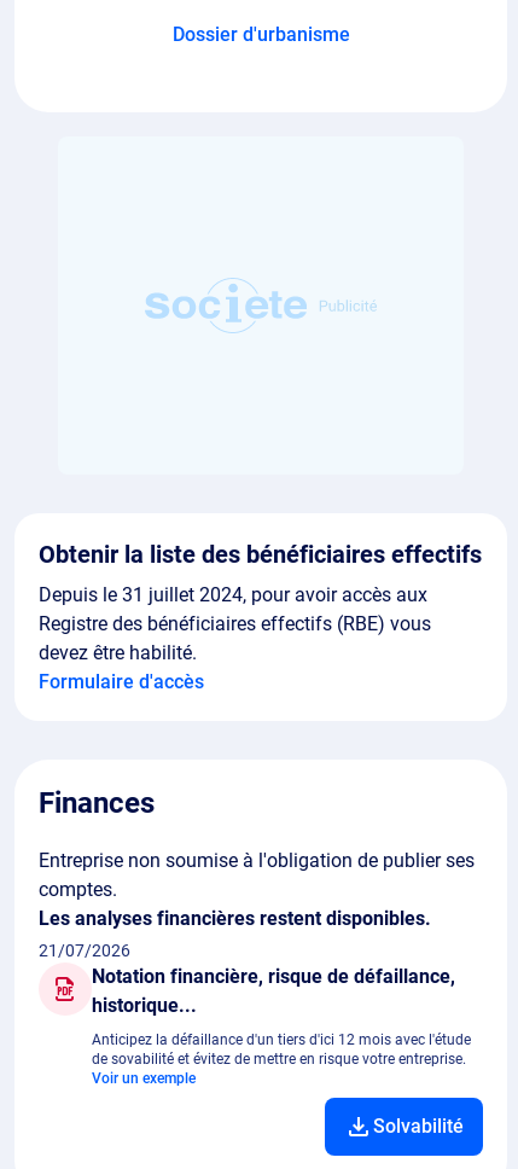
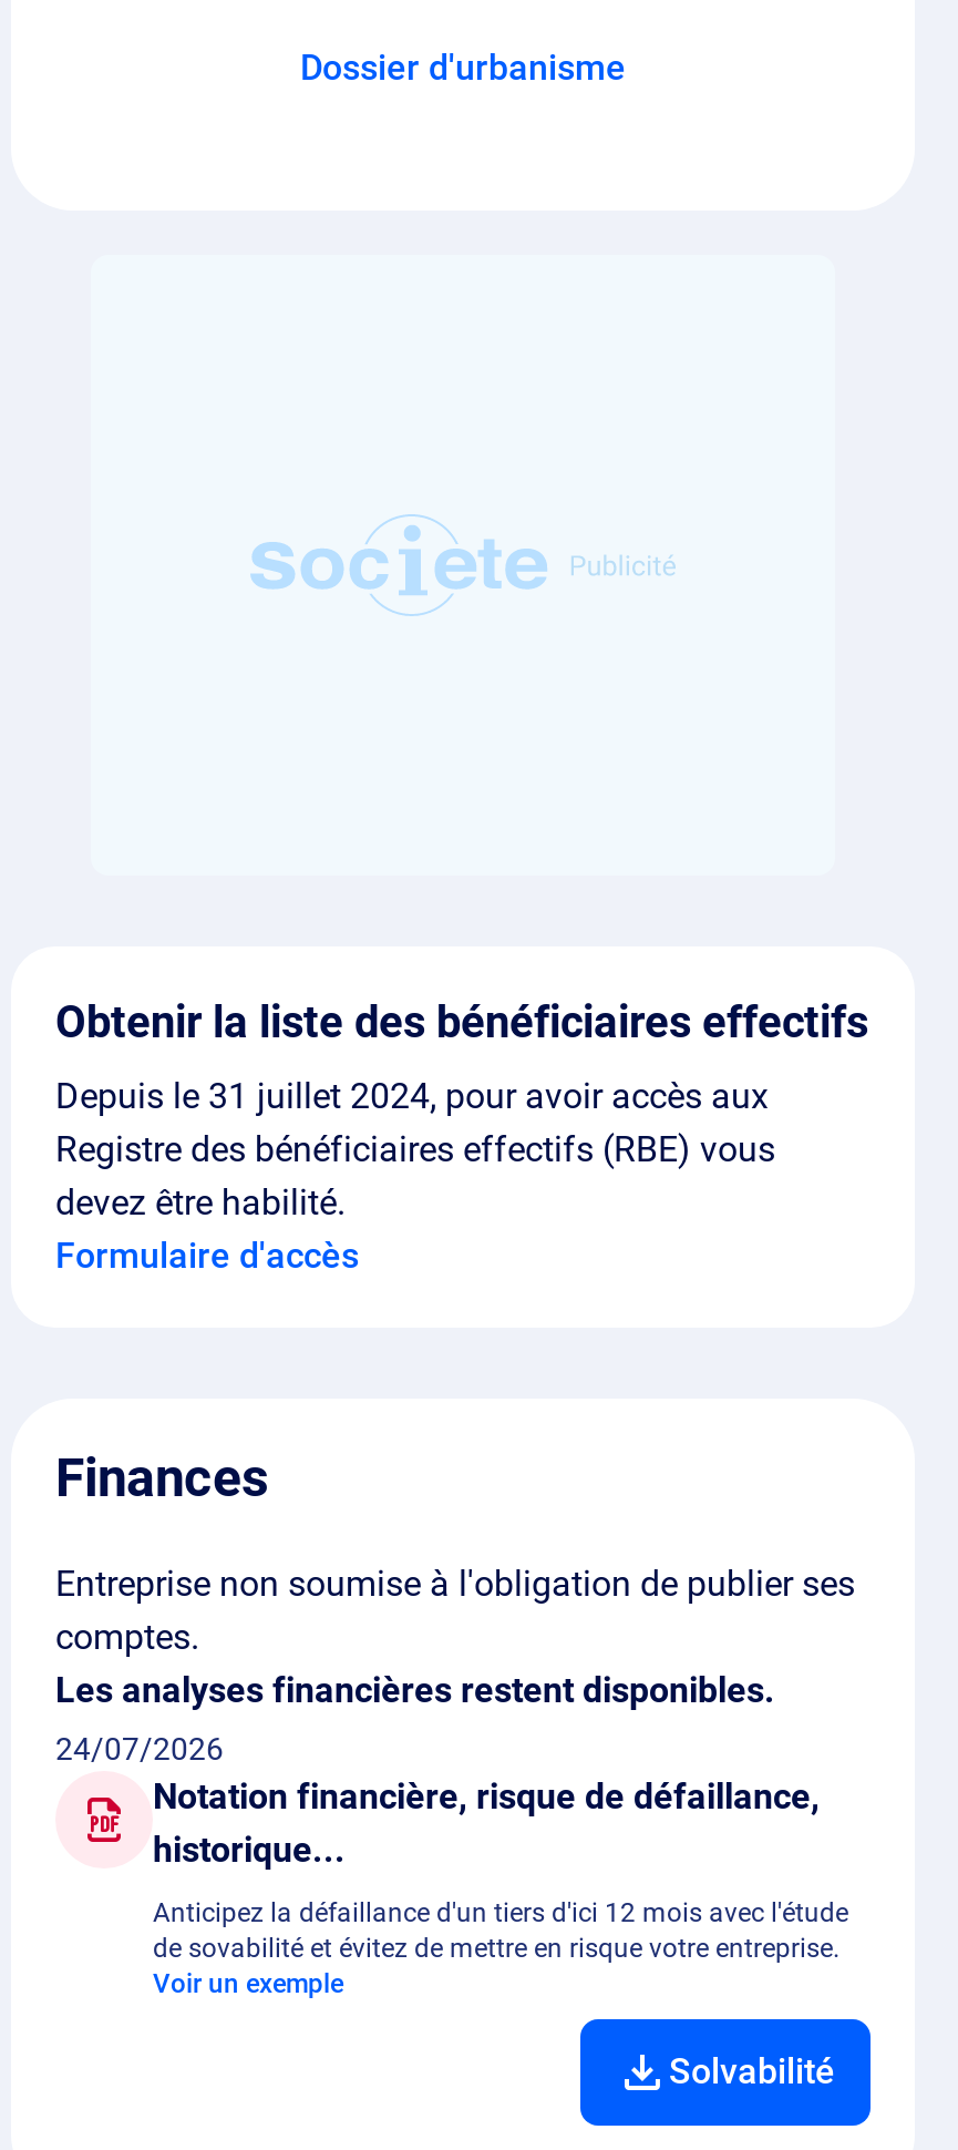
- 21/07/2026
+ 24/07/2026
